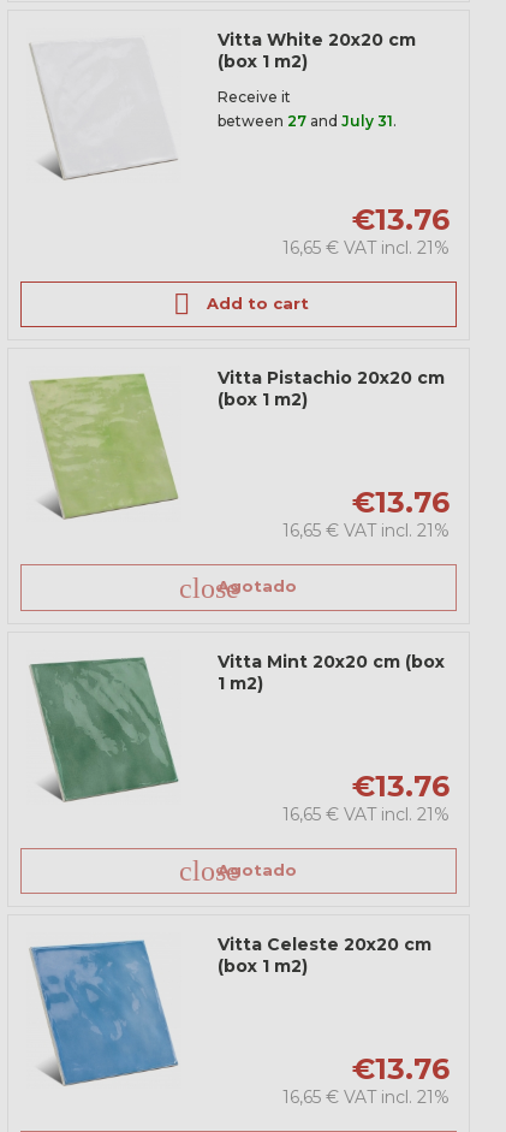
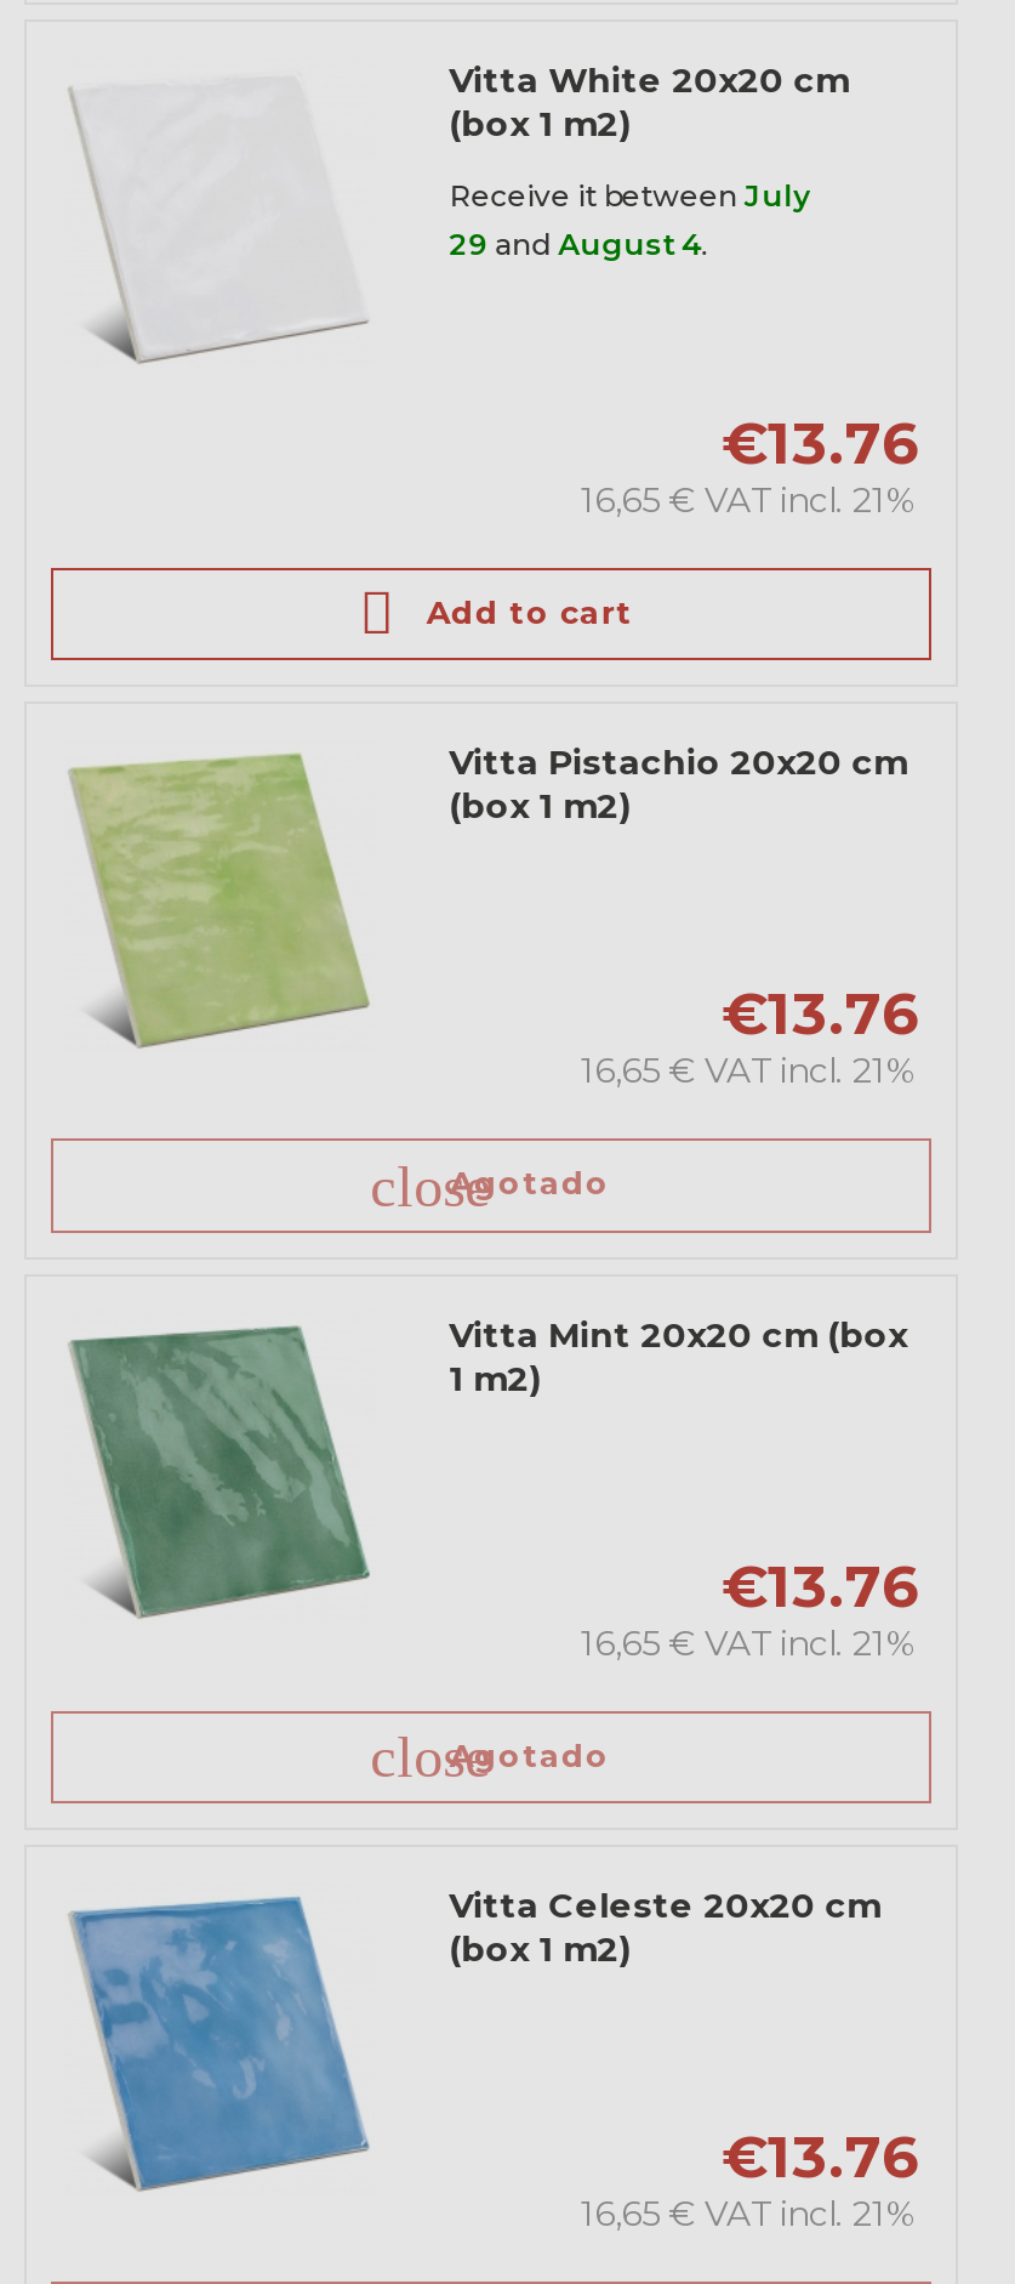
- Receive it
- between 27 and July 31.
+ Receive it between July
+ 29 and August 4.
